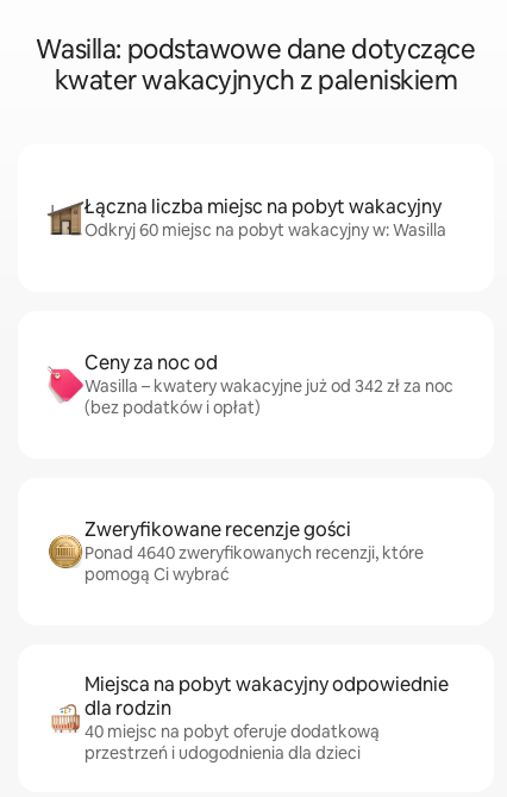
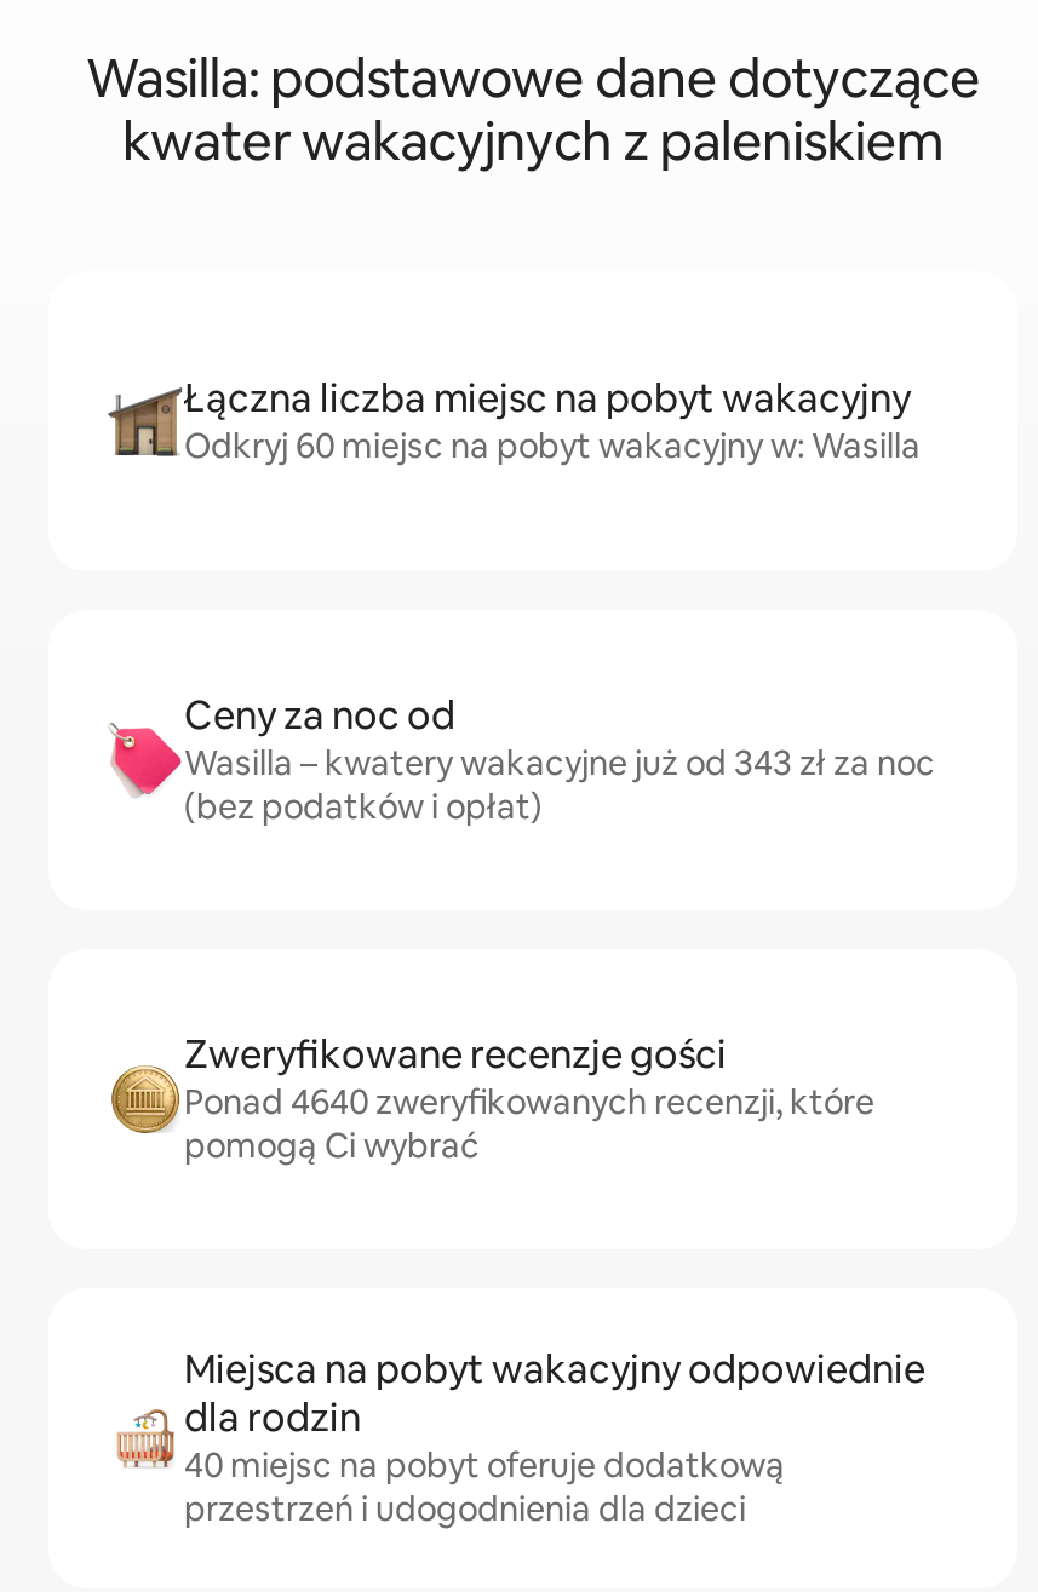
- Wasilla – kwatery wakacyjne już od 342 zł za noc
+ Wasilla – kwatery wakacyjne już od 343 zł za noc
